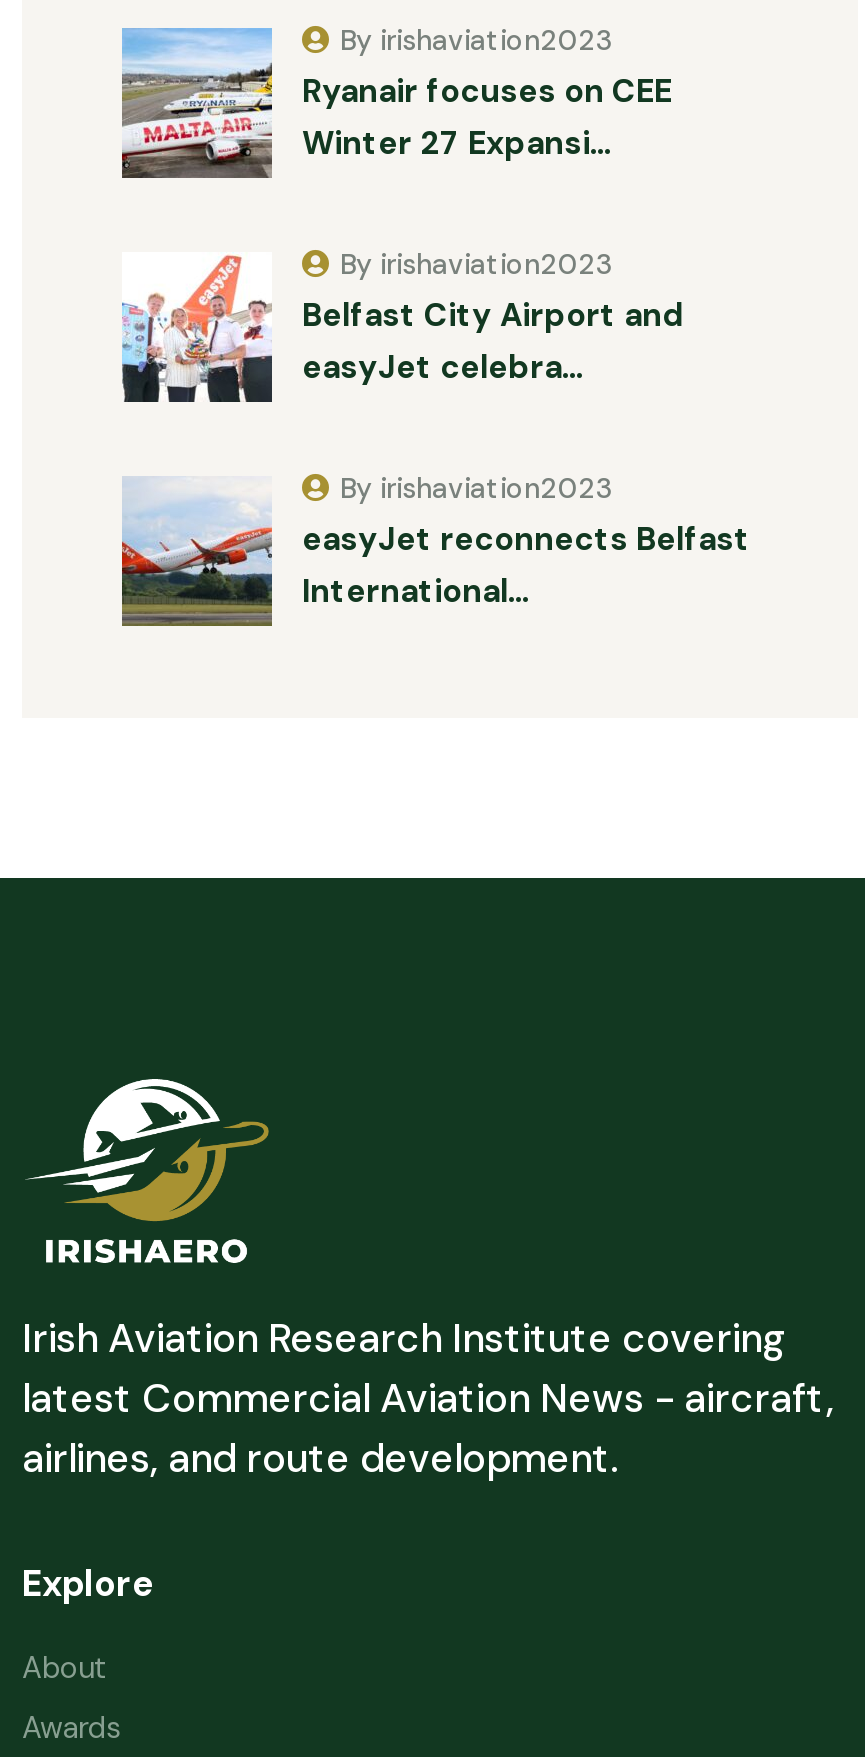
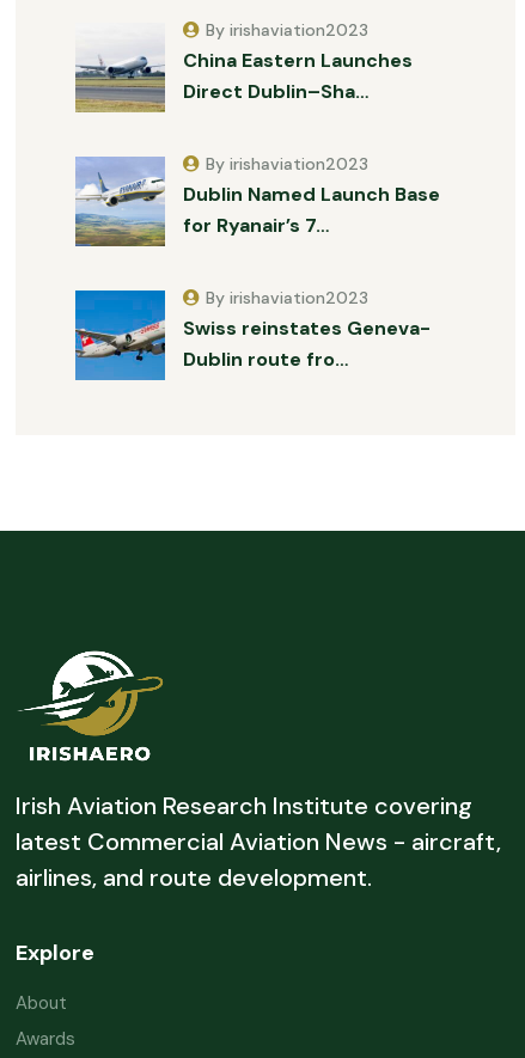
- [image]
- Ryanair focuses on CEE
- Winter 27 Expansi…
+ [image]
+ China Eastern Launches
+ Direct Dublin–Sha…

- [image]
- Belfast City Airport and
- easyJet celebra…
+ [image]
+ Dublin Named Launch Base
+ for Ryanair’s 7…

- [image]
- easyJet reconnects Belfast
- International…
+ [image]
+ Swiss reinstates Geneva-
+ Dublin route fro…
